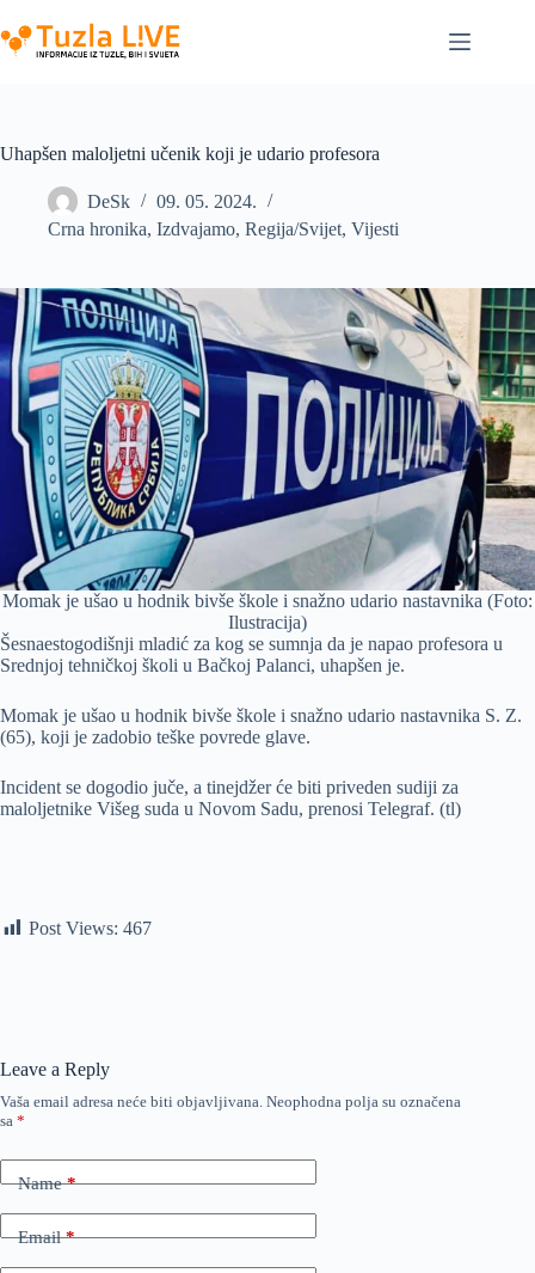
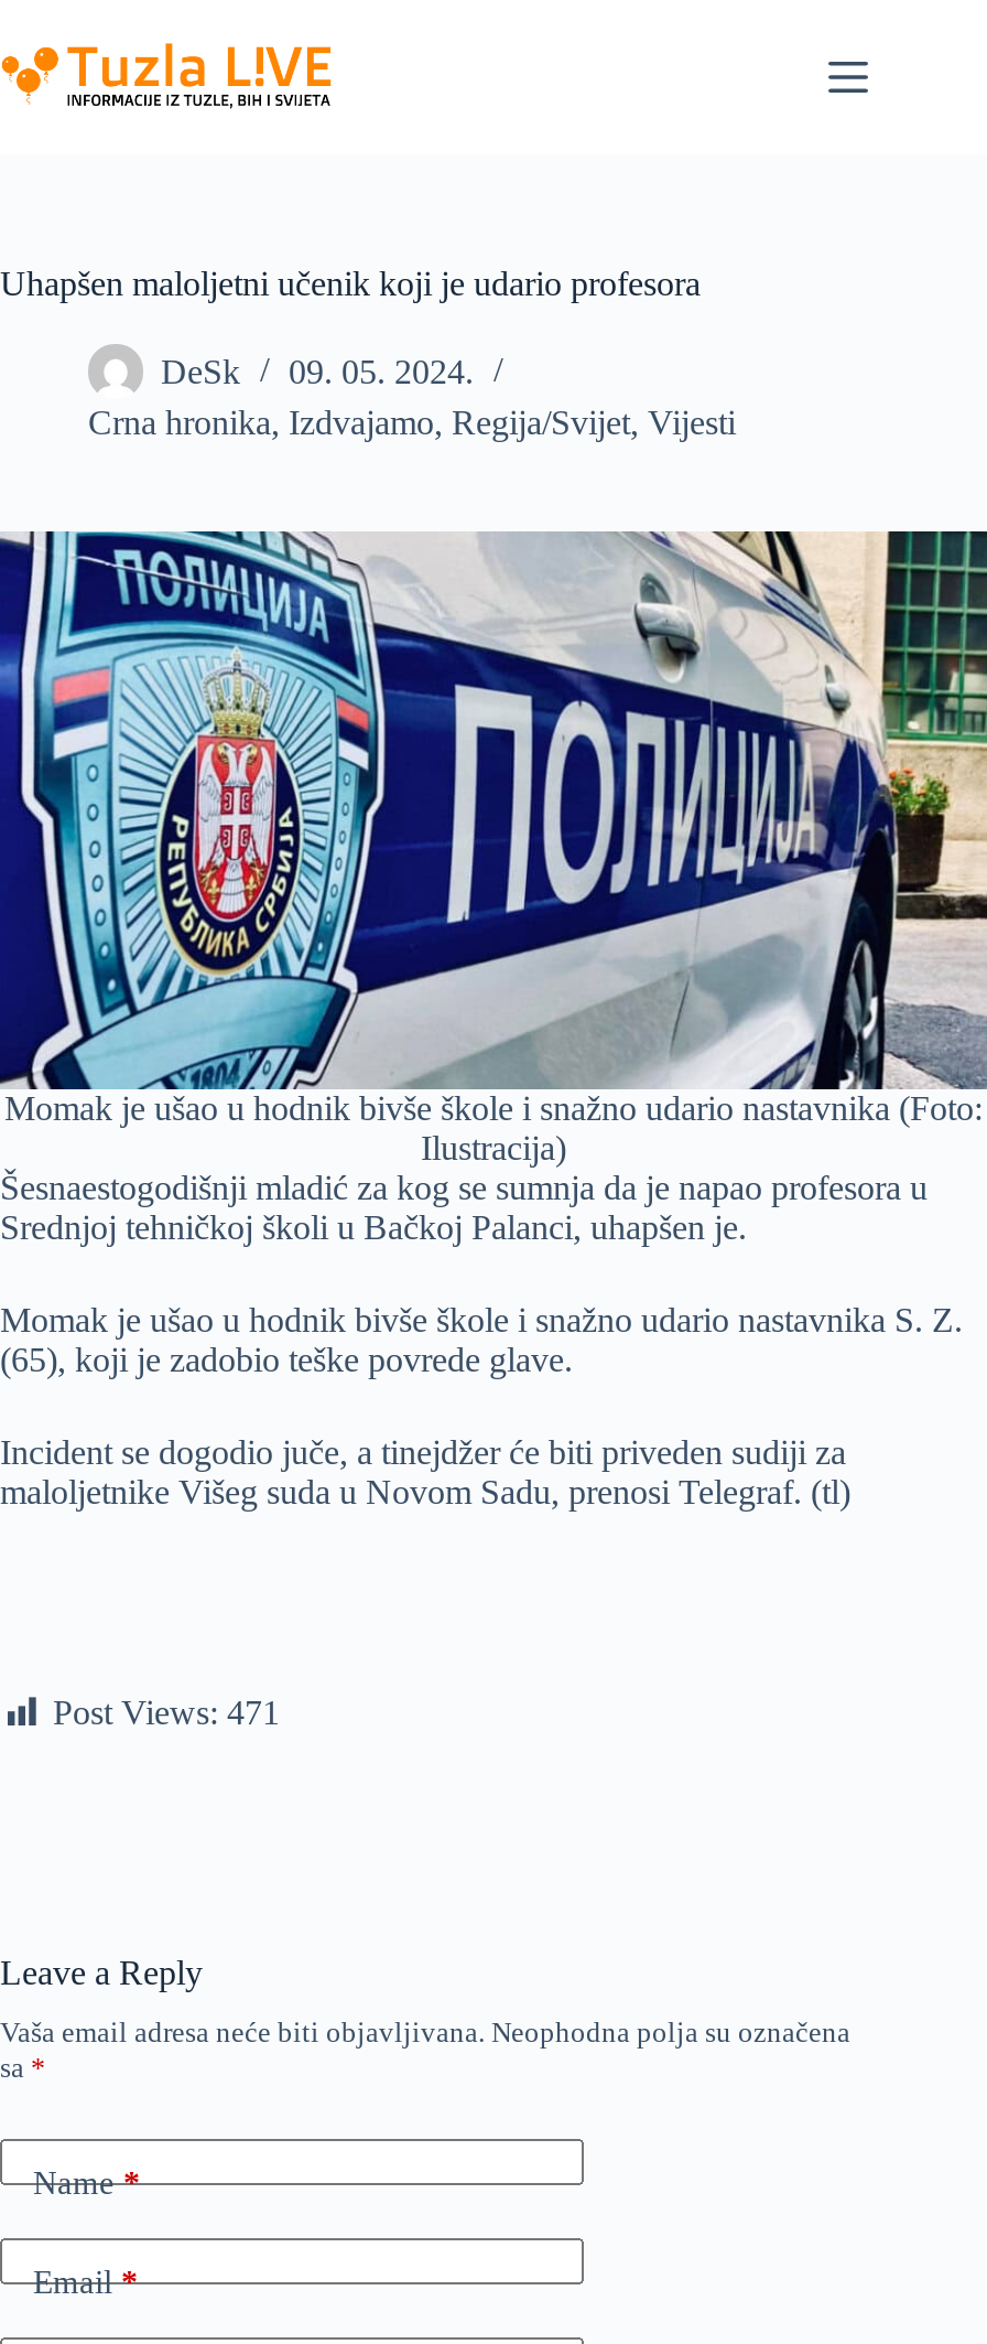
- Post Views: 467
+ Post Views: 471
